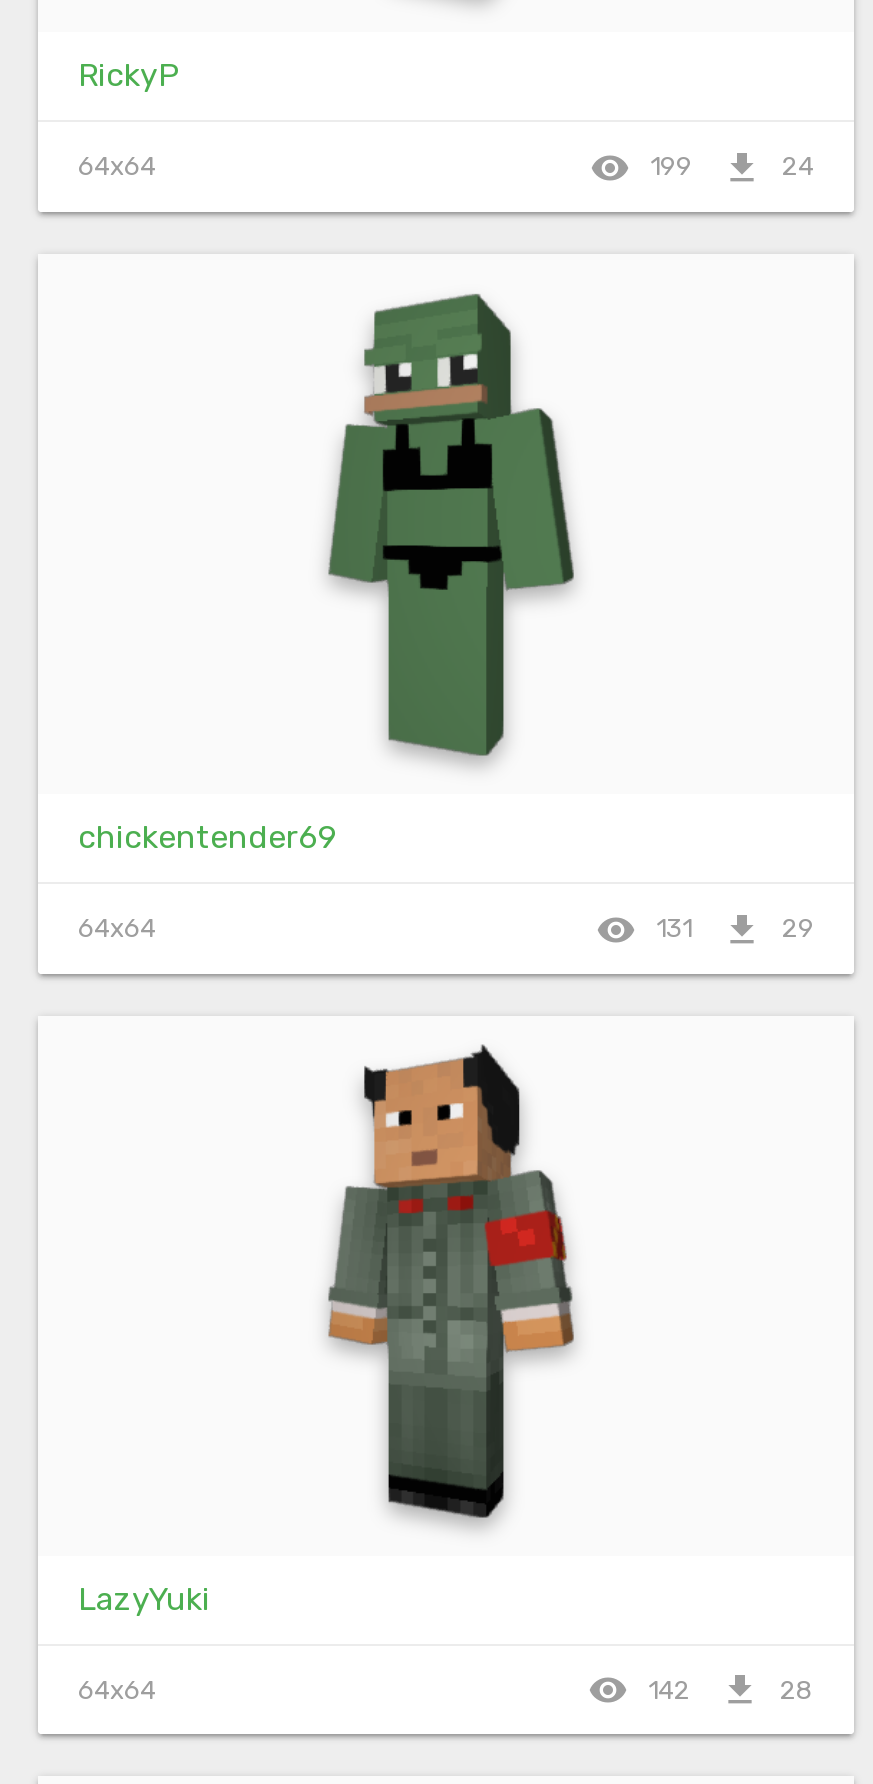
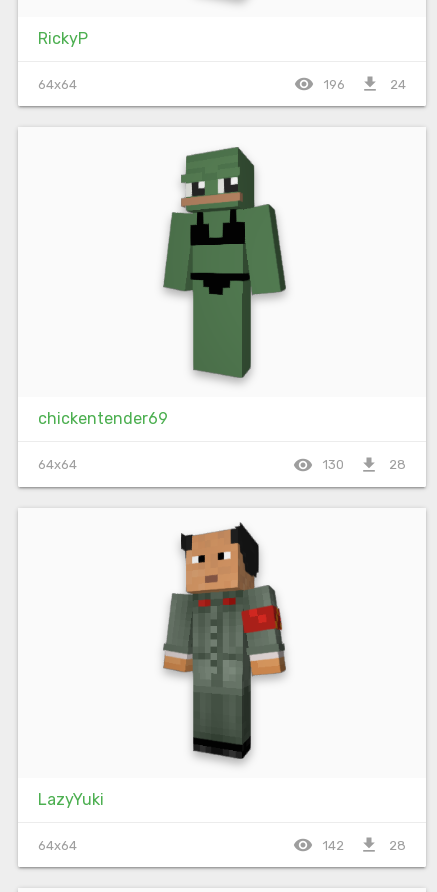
- 199
+ 196

- 131
+ 130

- 29
+ 28
